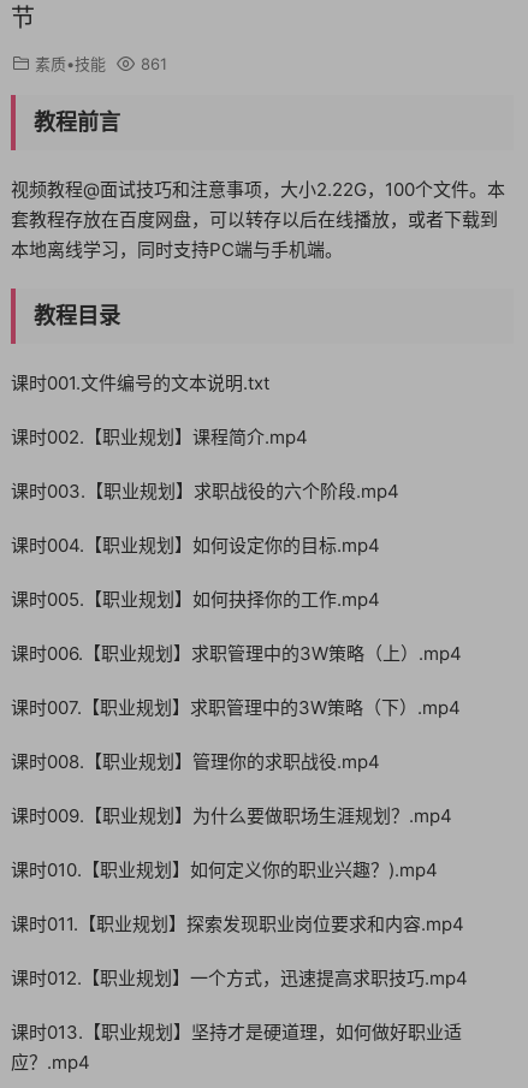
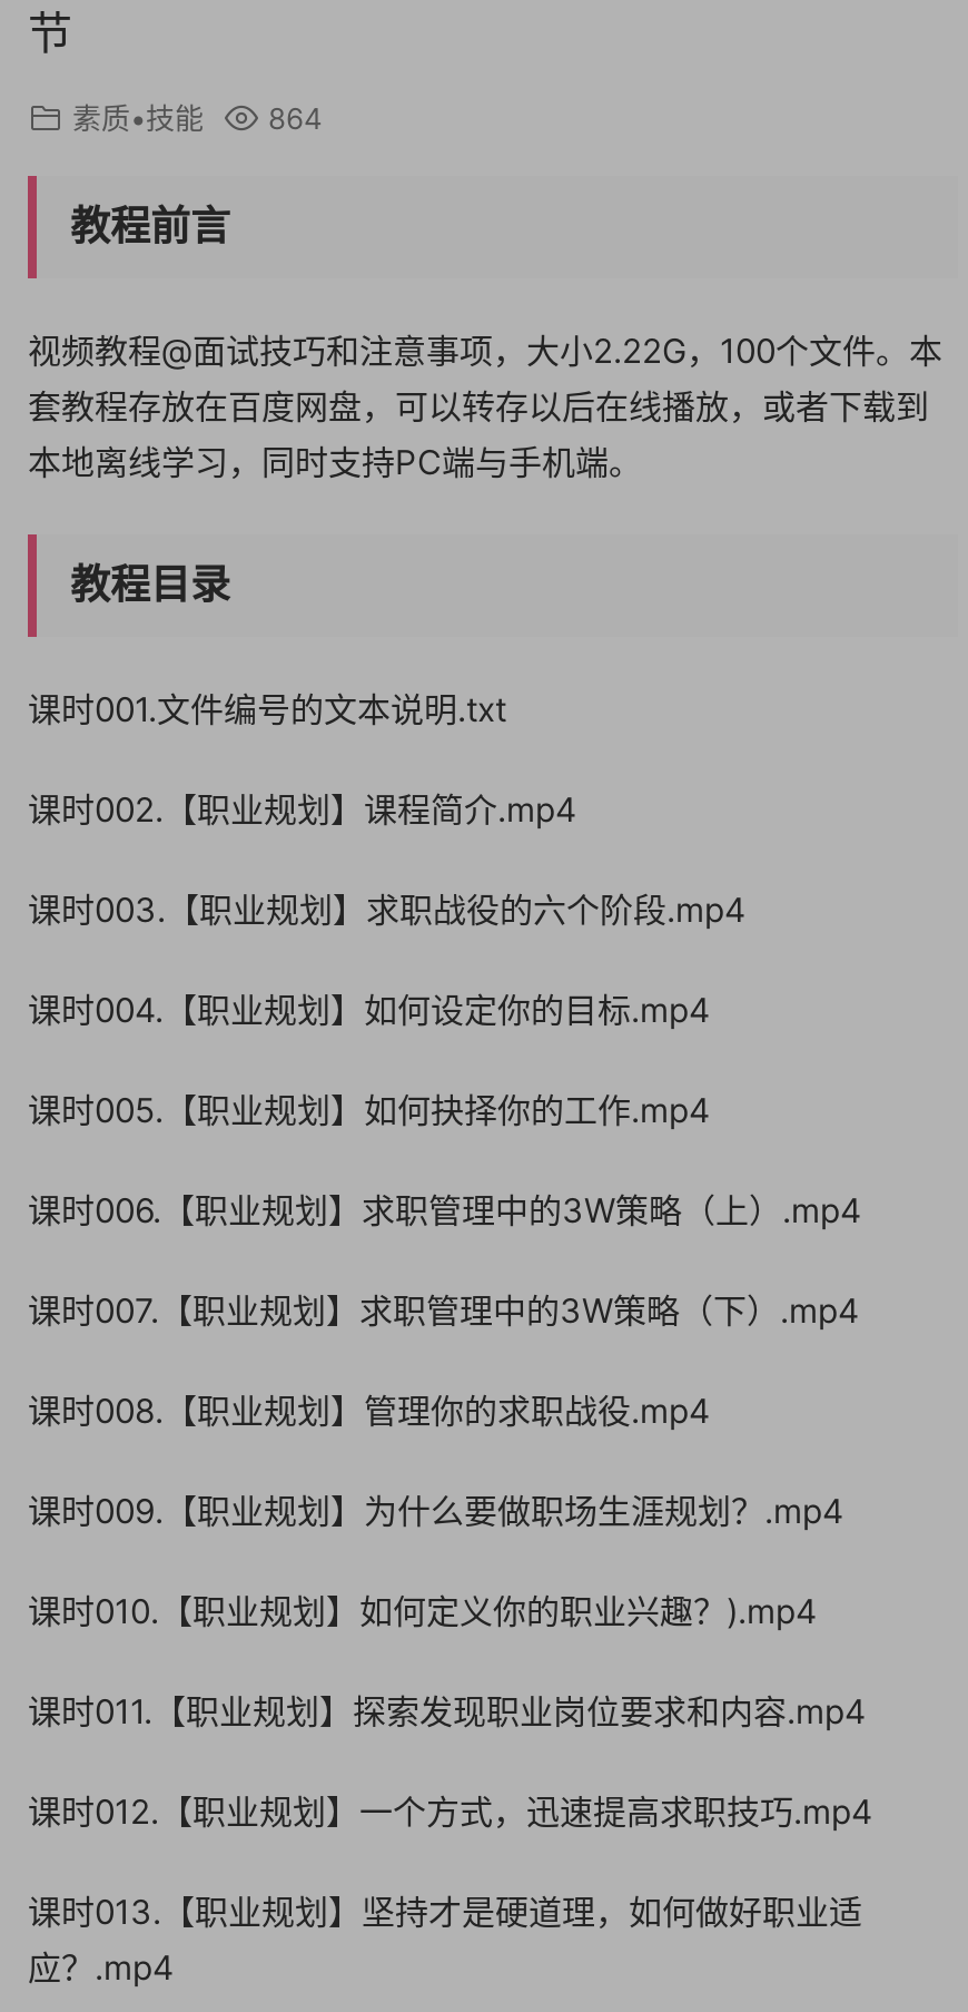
- 861
+ 864
